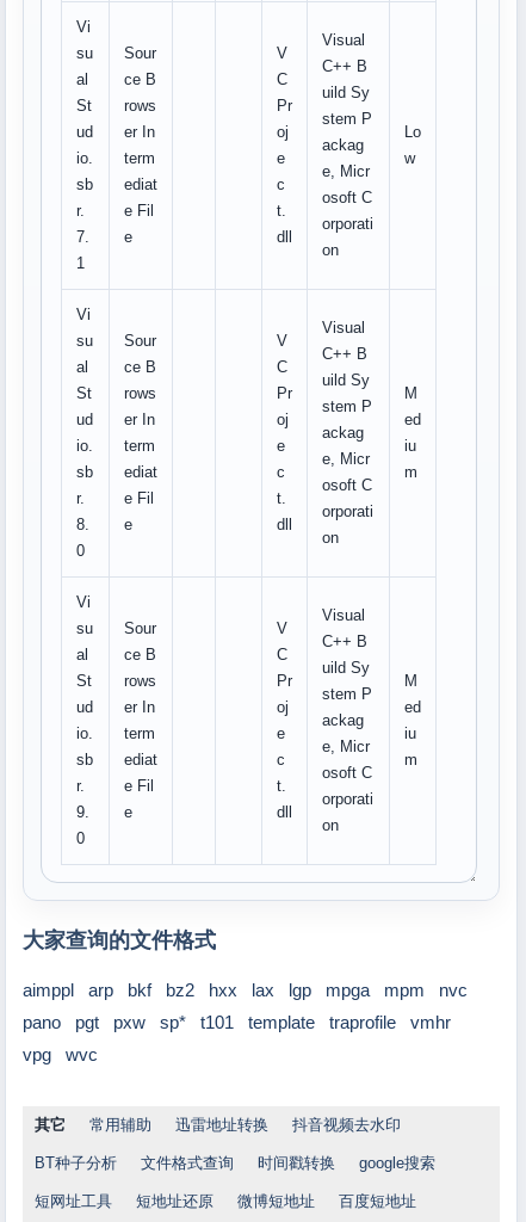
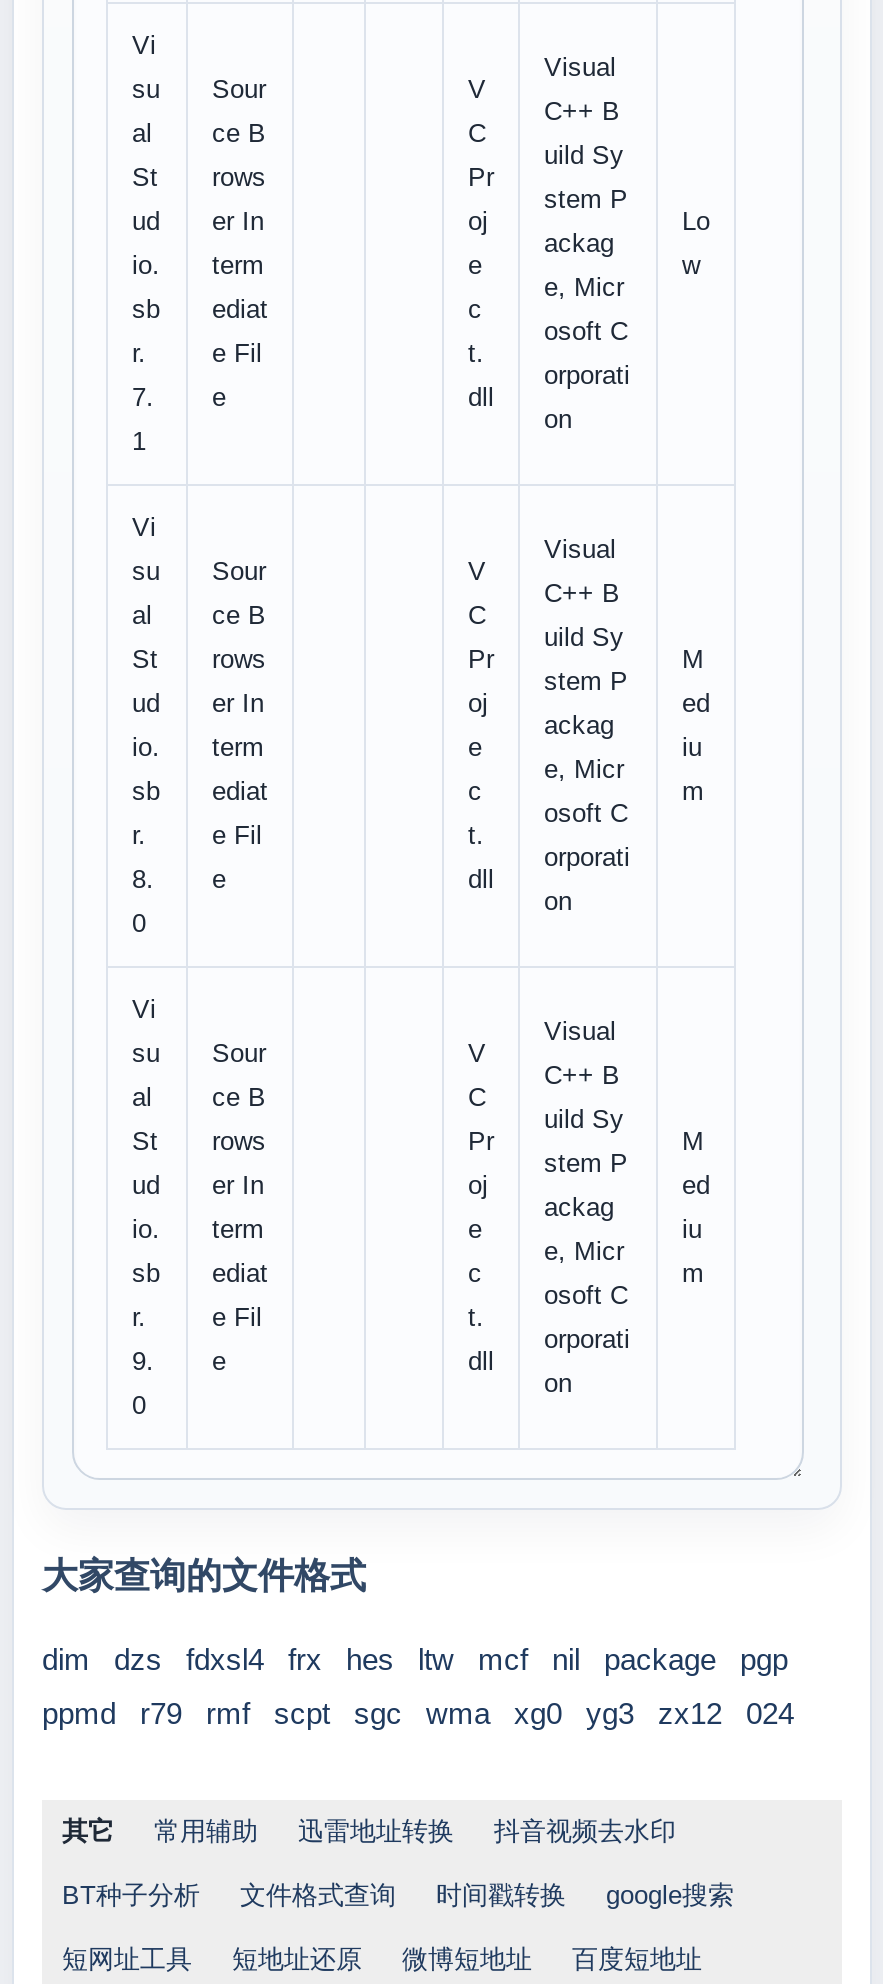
- aimppl
- arp
- bkf
- bz2
- hxx
- lax
- lgp
- mpga
- mpm
- nvc
- pano
- pgt
- pxw
- sp*
- t101
- template
- traprofile
- vmhr
- vpg
- wvc
+ dim
+ dzs
+ fdxsl4
+ frx
+ hes
+ ltw
+ mcf
+ nil
+ package
+ pgp
+ ppmd
+ r79
+ rmf
+ scpt
+ sgc
+ wma
+ xg0
+ yg3
+ zx12
+ 024
